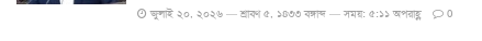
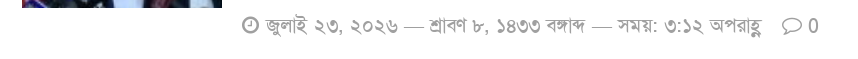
- জুলাই ২০, ২০২৬ — শ্রাবণ ৫, ১৪৩৩ বঙ্গাব্দ — সময়: ৫:১১ অপরাহ্ণ
+ জুলাই ২৩, ২০২৬ — শ্রাবণ ৮, ১৪৩৩ বঙ্গাব্দ — সময়: ৩:১২ অপরাহ্ণ
